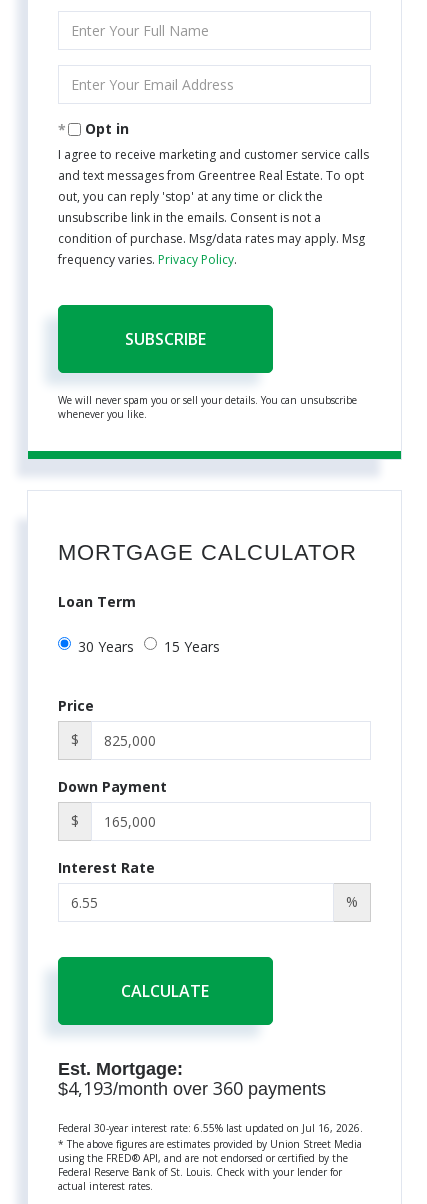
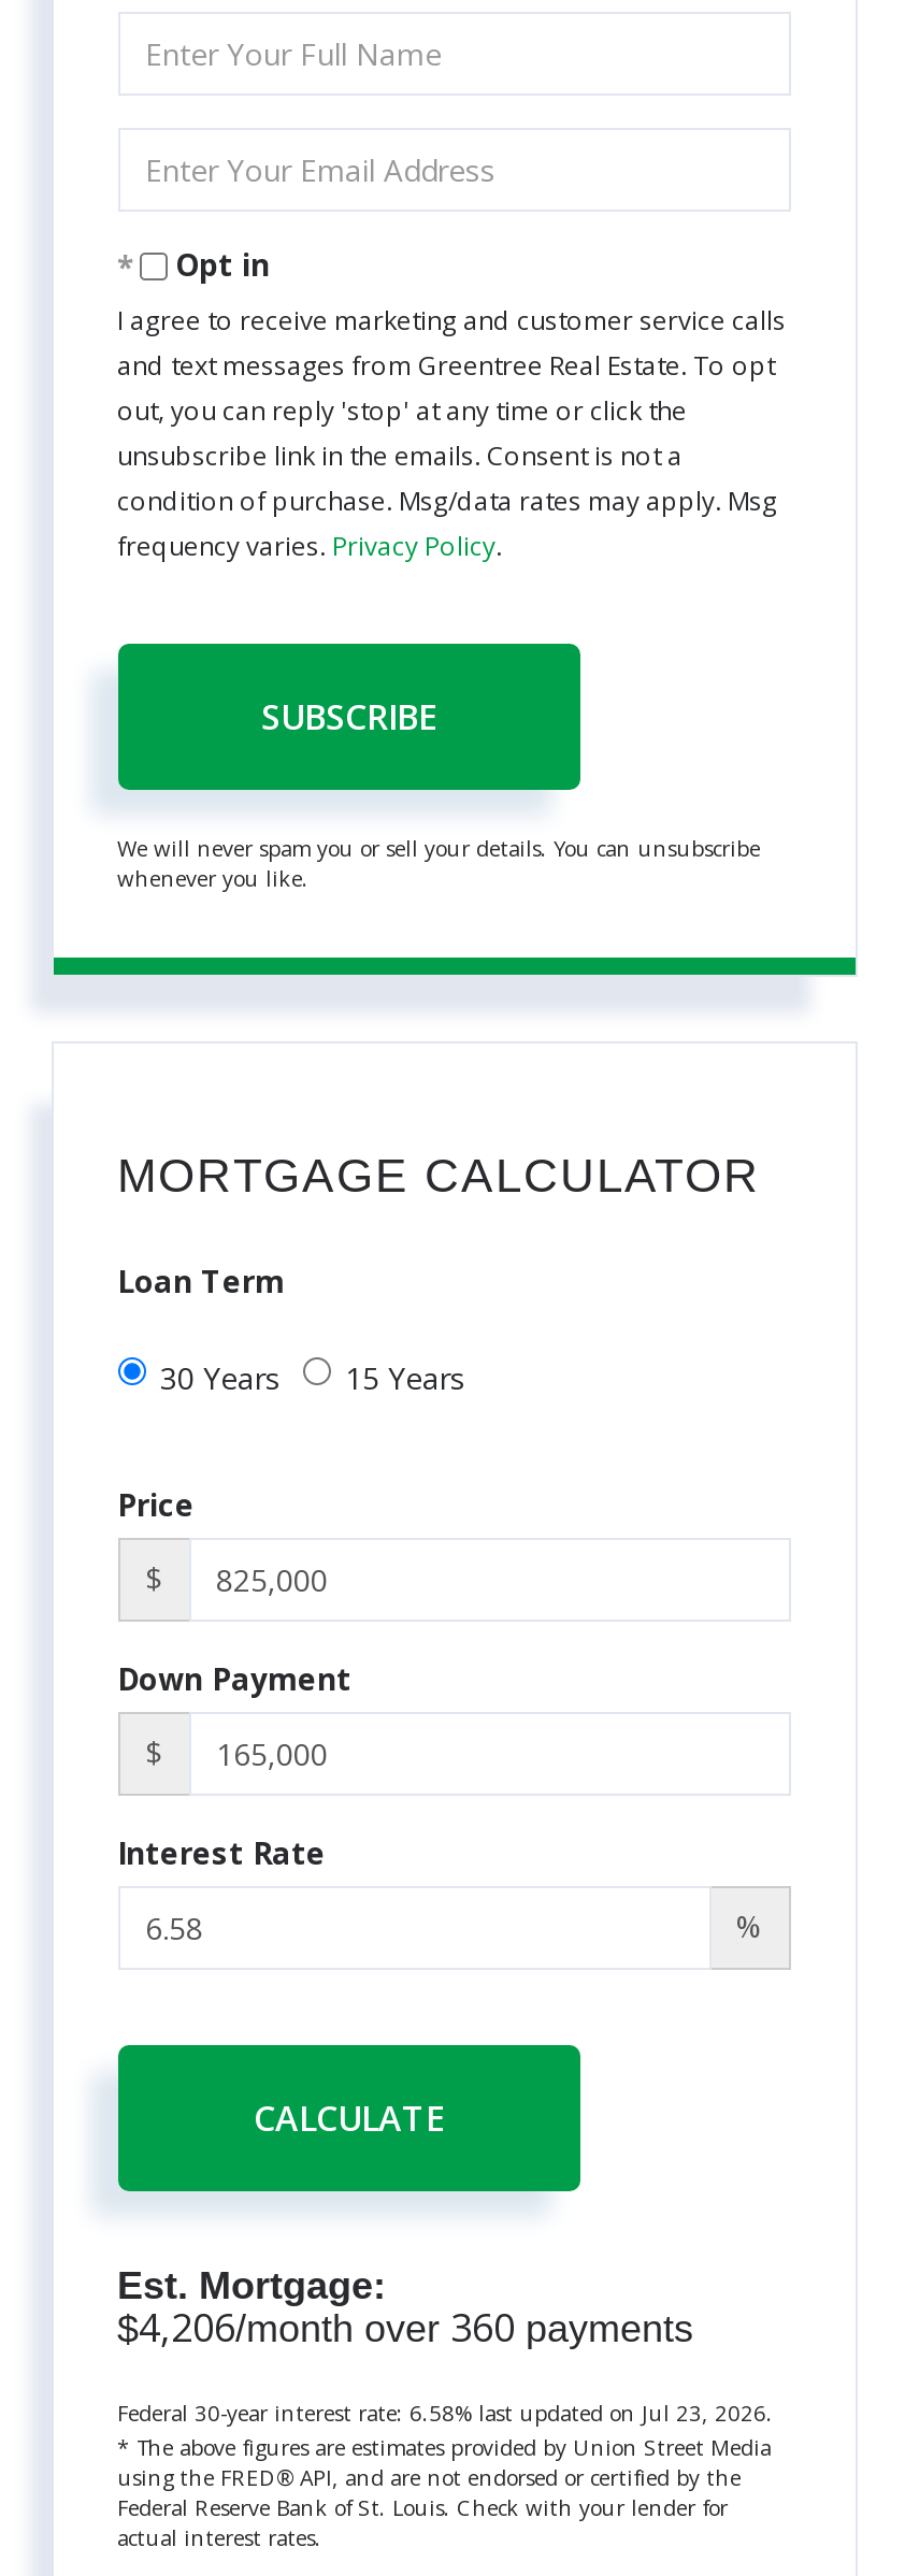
- $4,193/month over 360 payments
+ $4,206/month over 360 payments

- Federal 30-year interest rate: 6.55% last updated on Jul 16, 2026.
+ Federal 30-year interest rate: 6.58% last updated on Jul 23, 2026.
